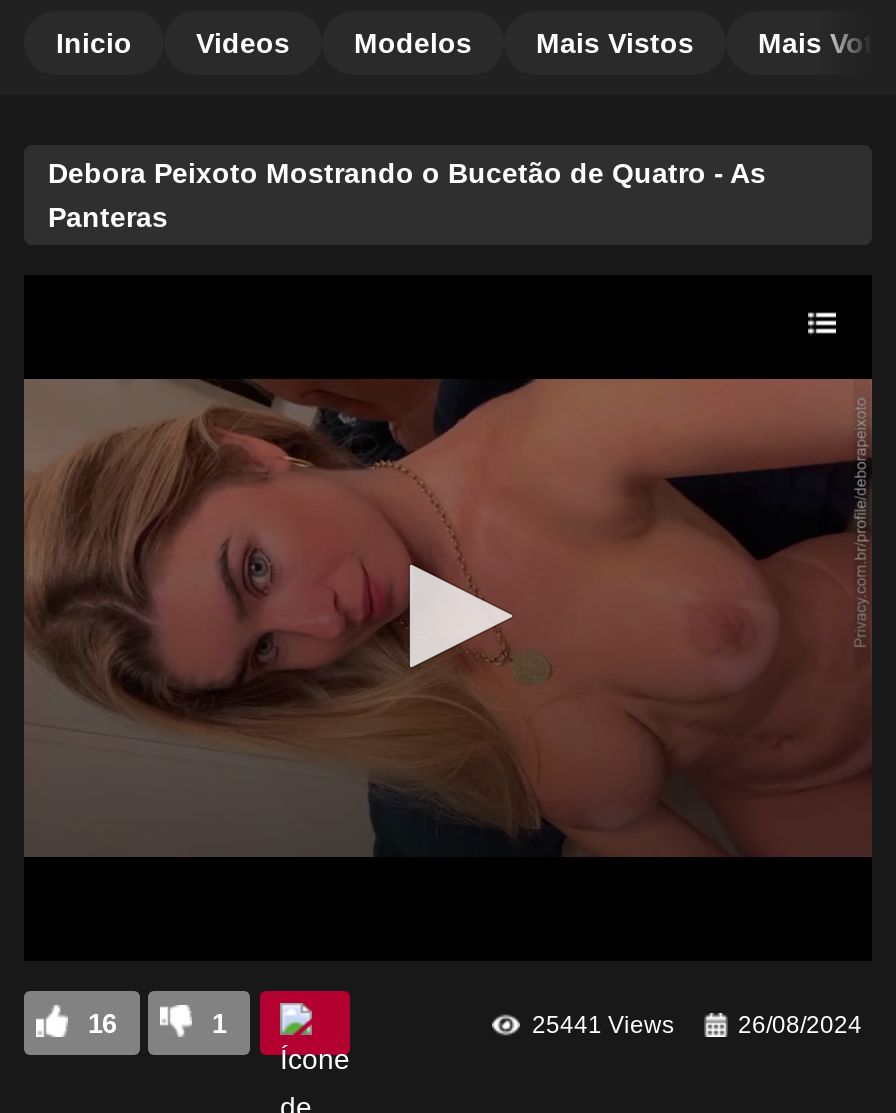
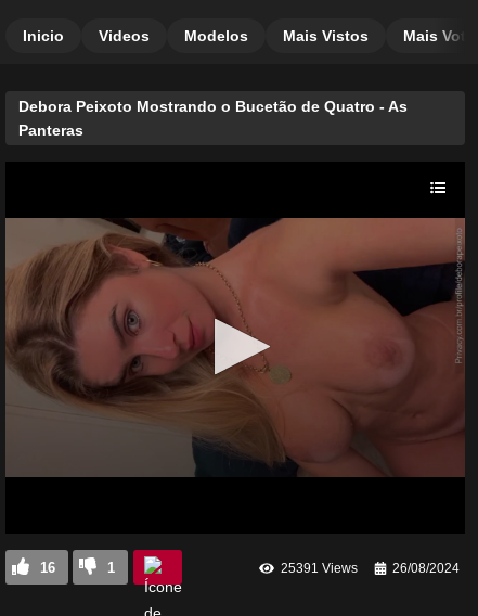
- 25441 Views
+ 25391 Views
